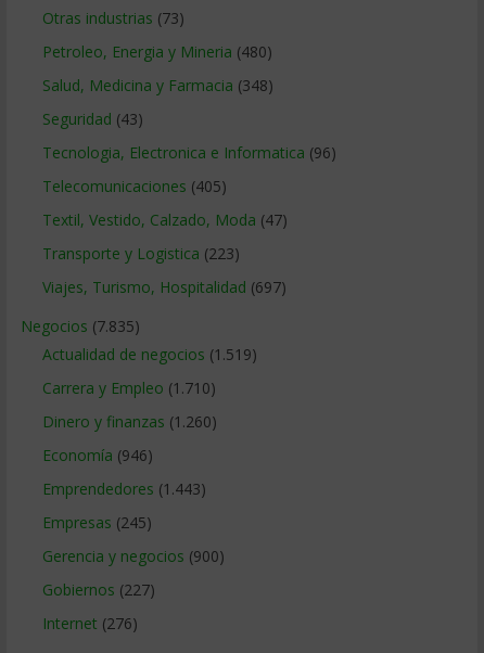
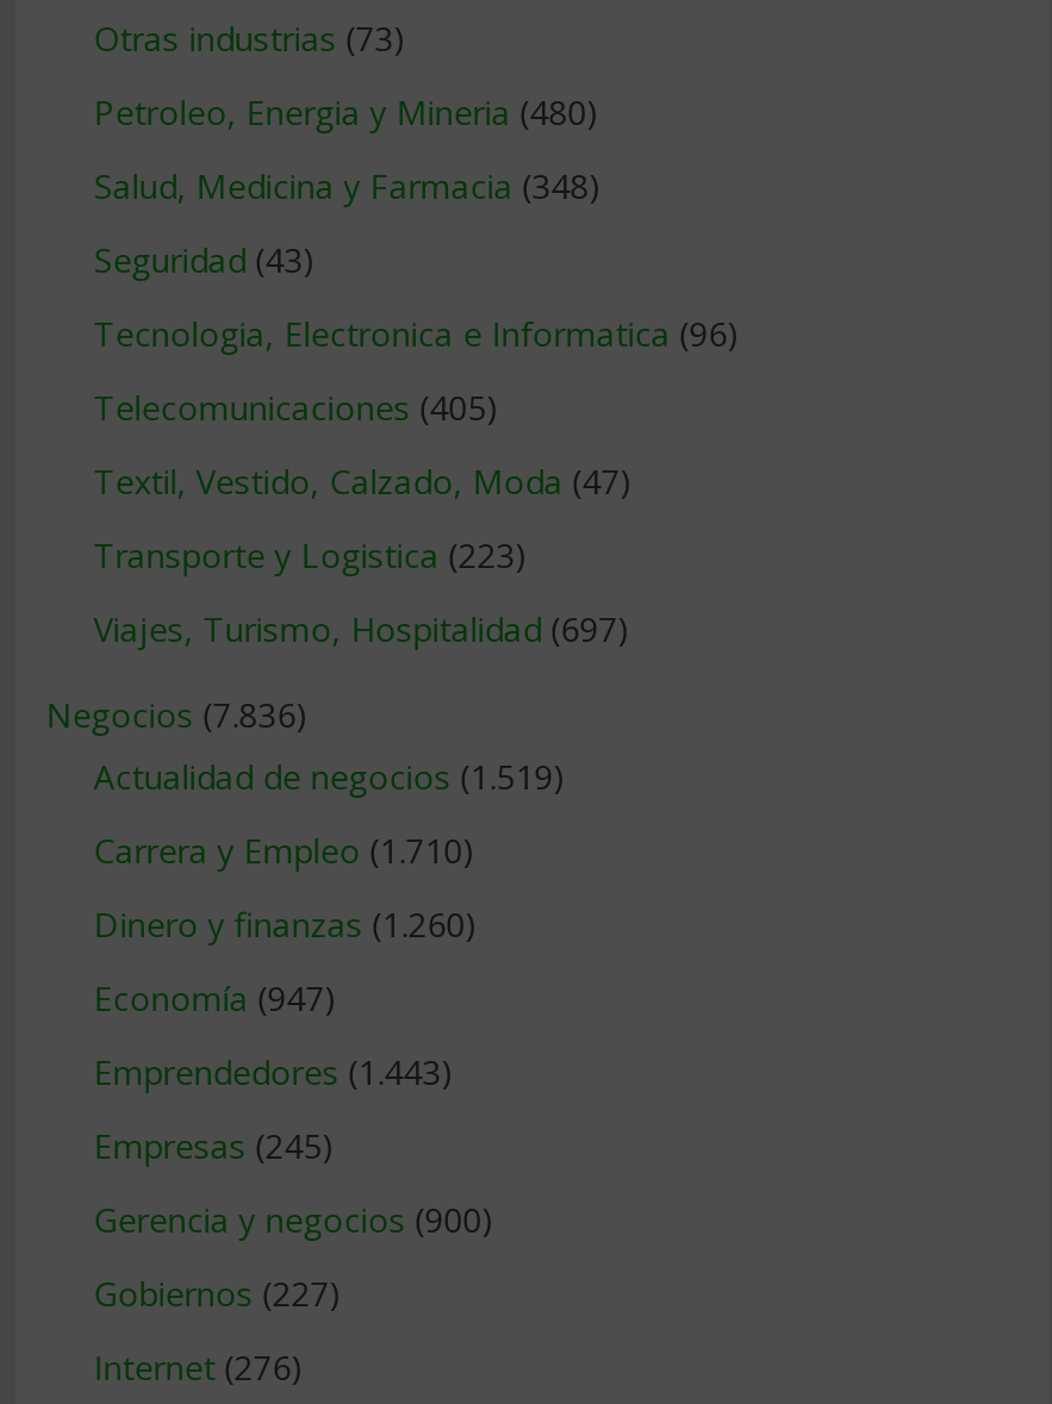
- Negocios (7.835)
+ Negocios (7.836)

- Economía (946)
+ Economía (947)
